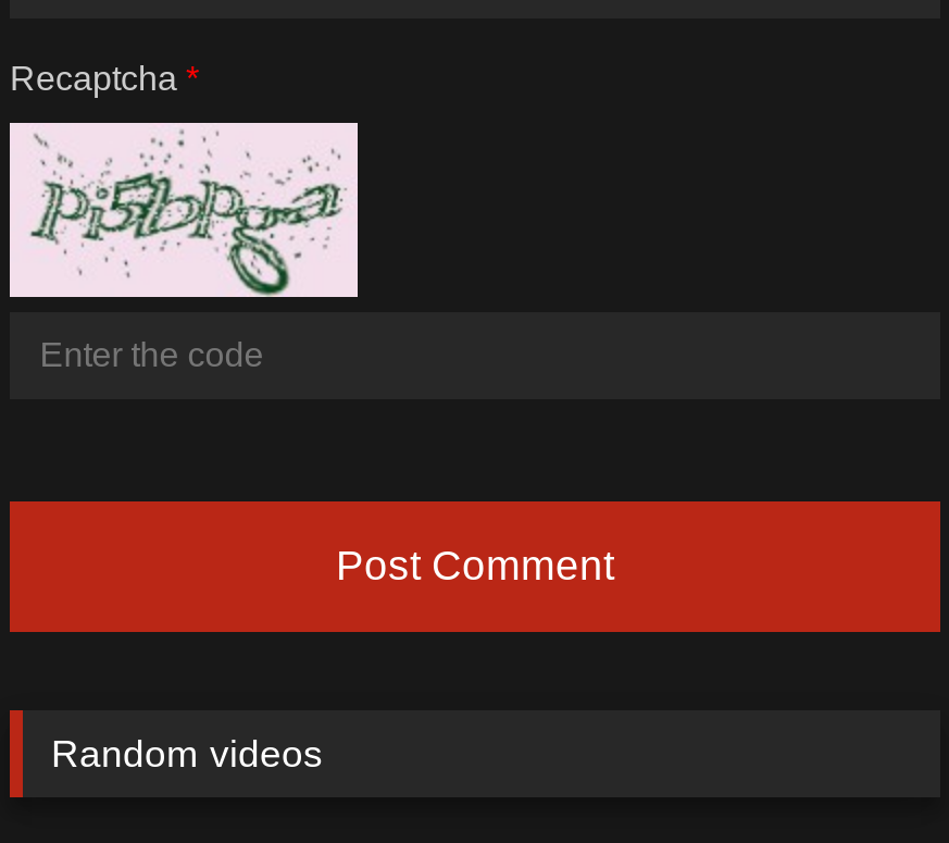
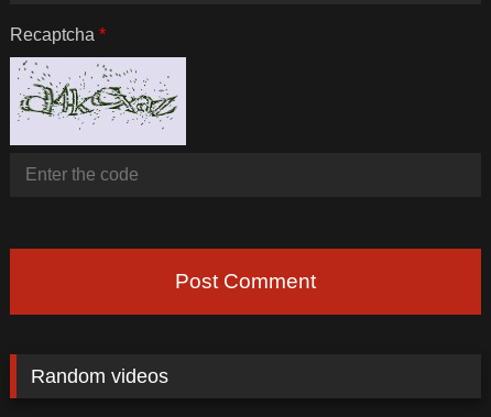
- [image]
+ [image]
